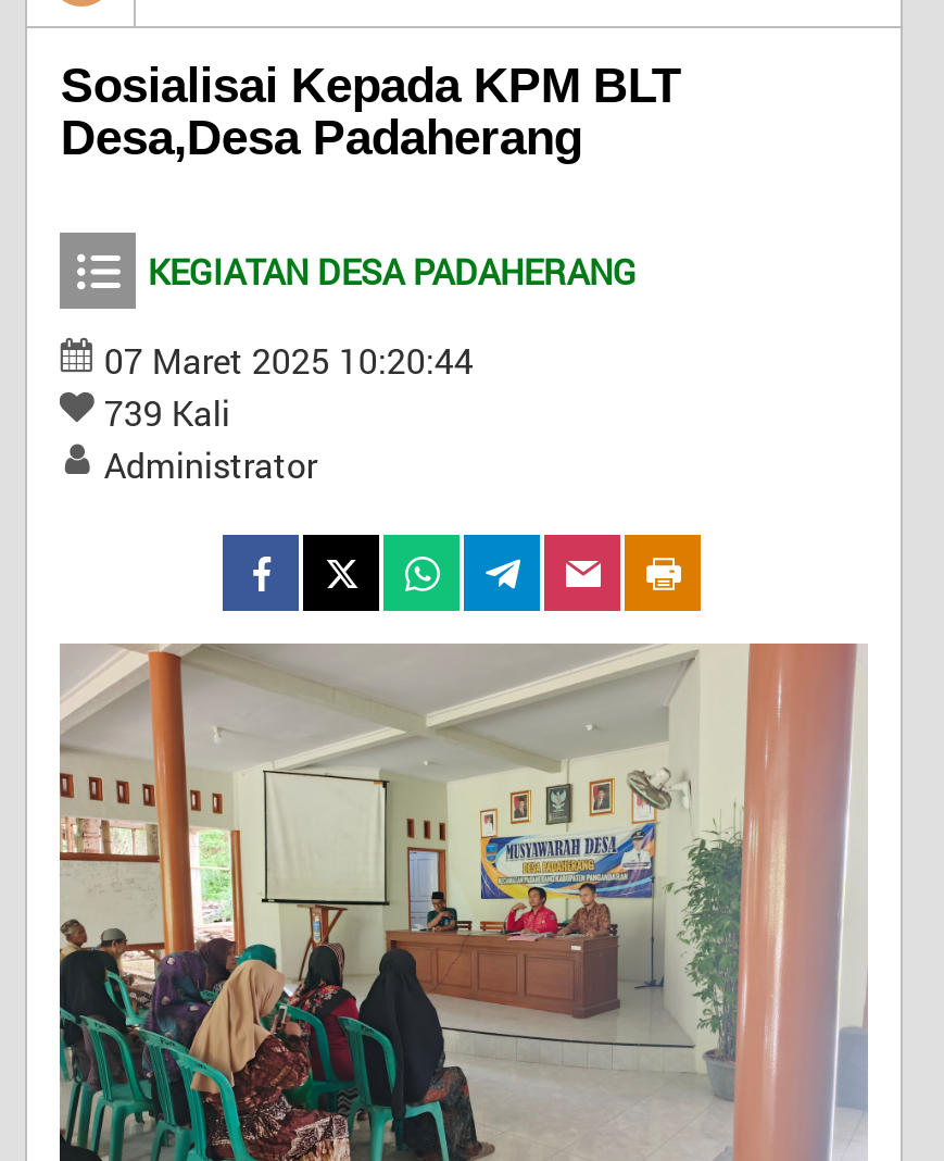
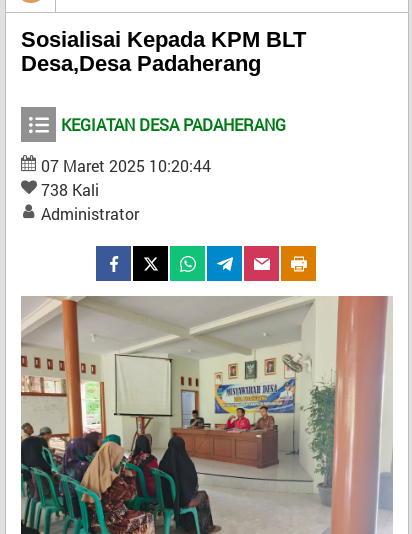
- 739 Kali
+ 738 Kali
